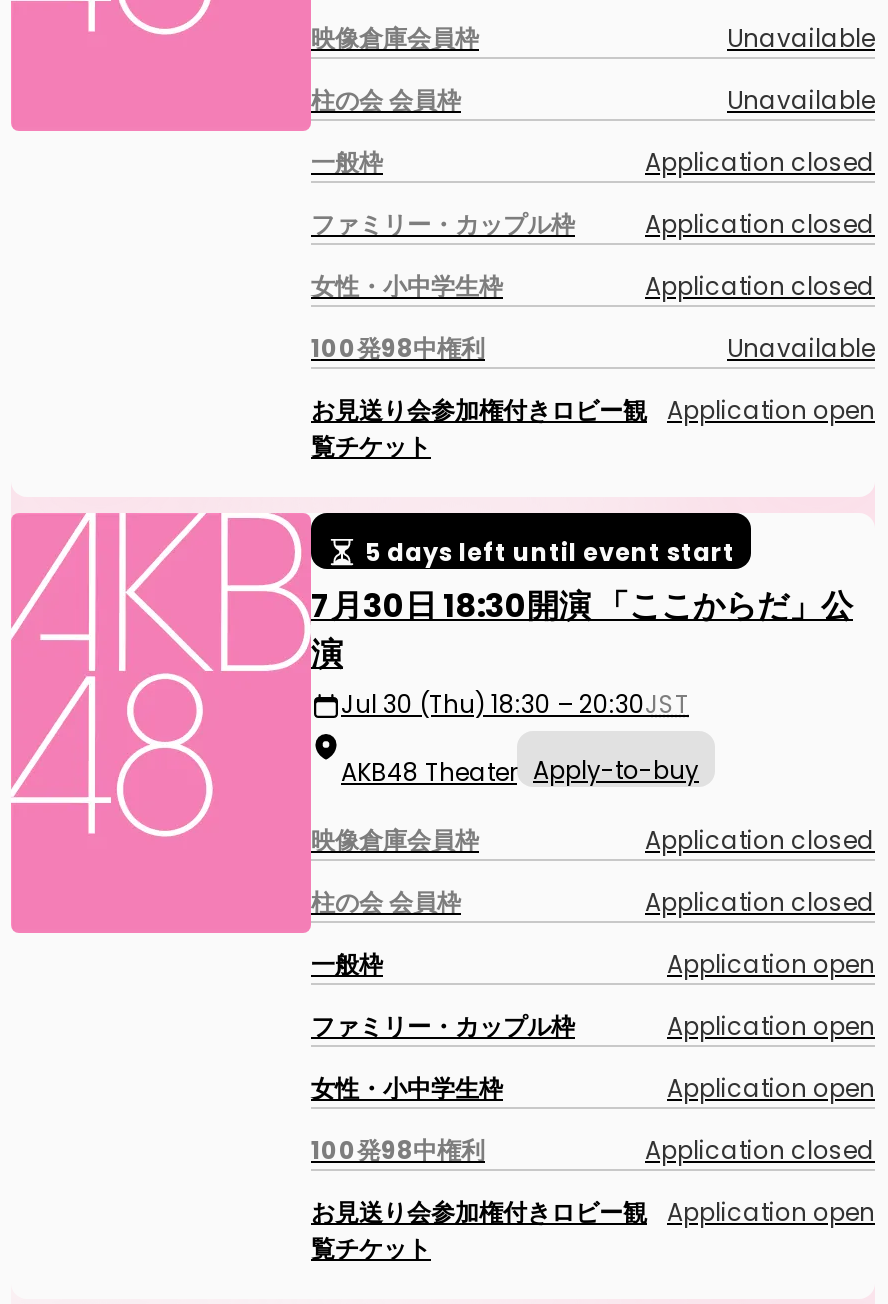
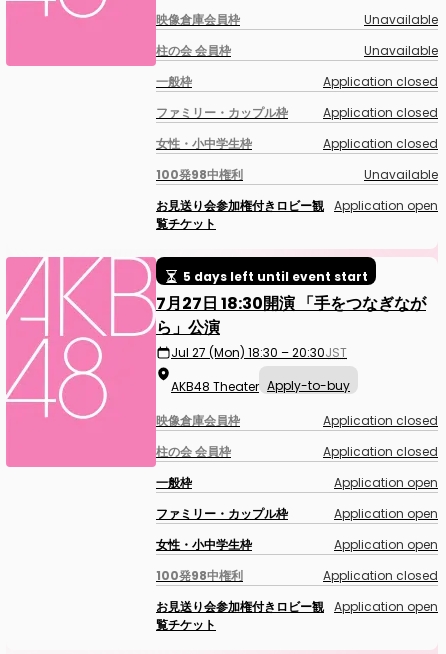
- 7月30日 18:30開演 「ここからだ」公
- 演
- Jul 30 (Thu) 18:30 – 20:30JST
+ 7月27日 18:30開演 「手をつなぎなが
+ ら」公演
+ Jul 27 (Mon) 18:30 – 20:30JST
